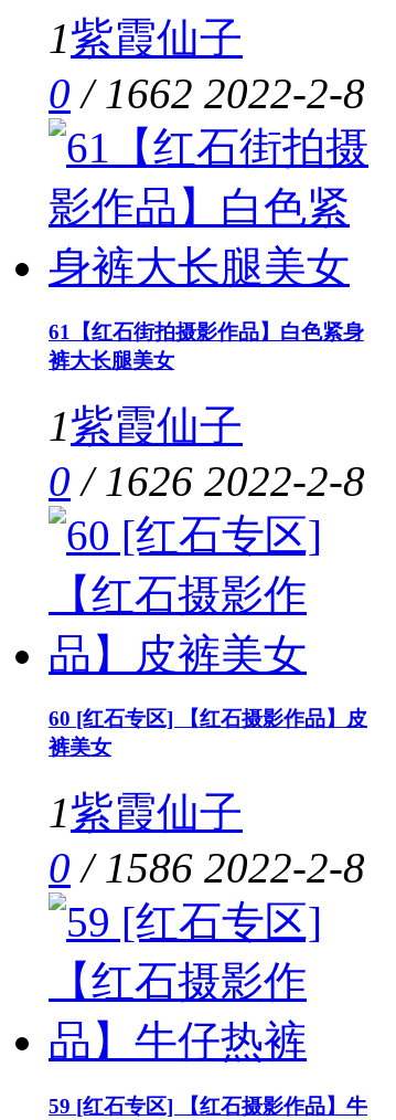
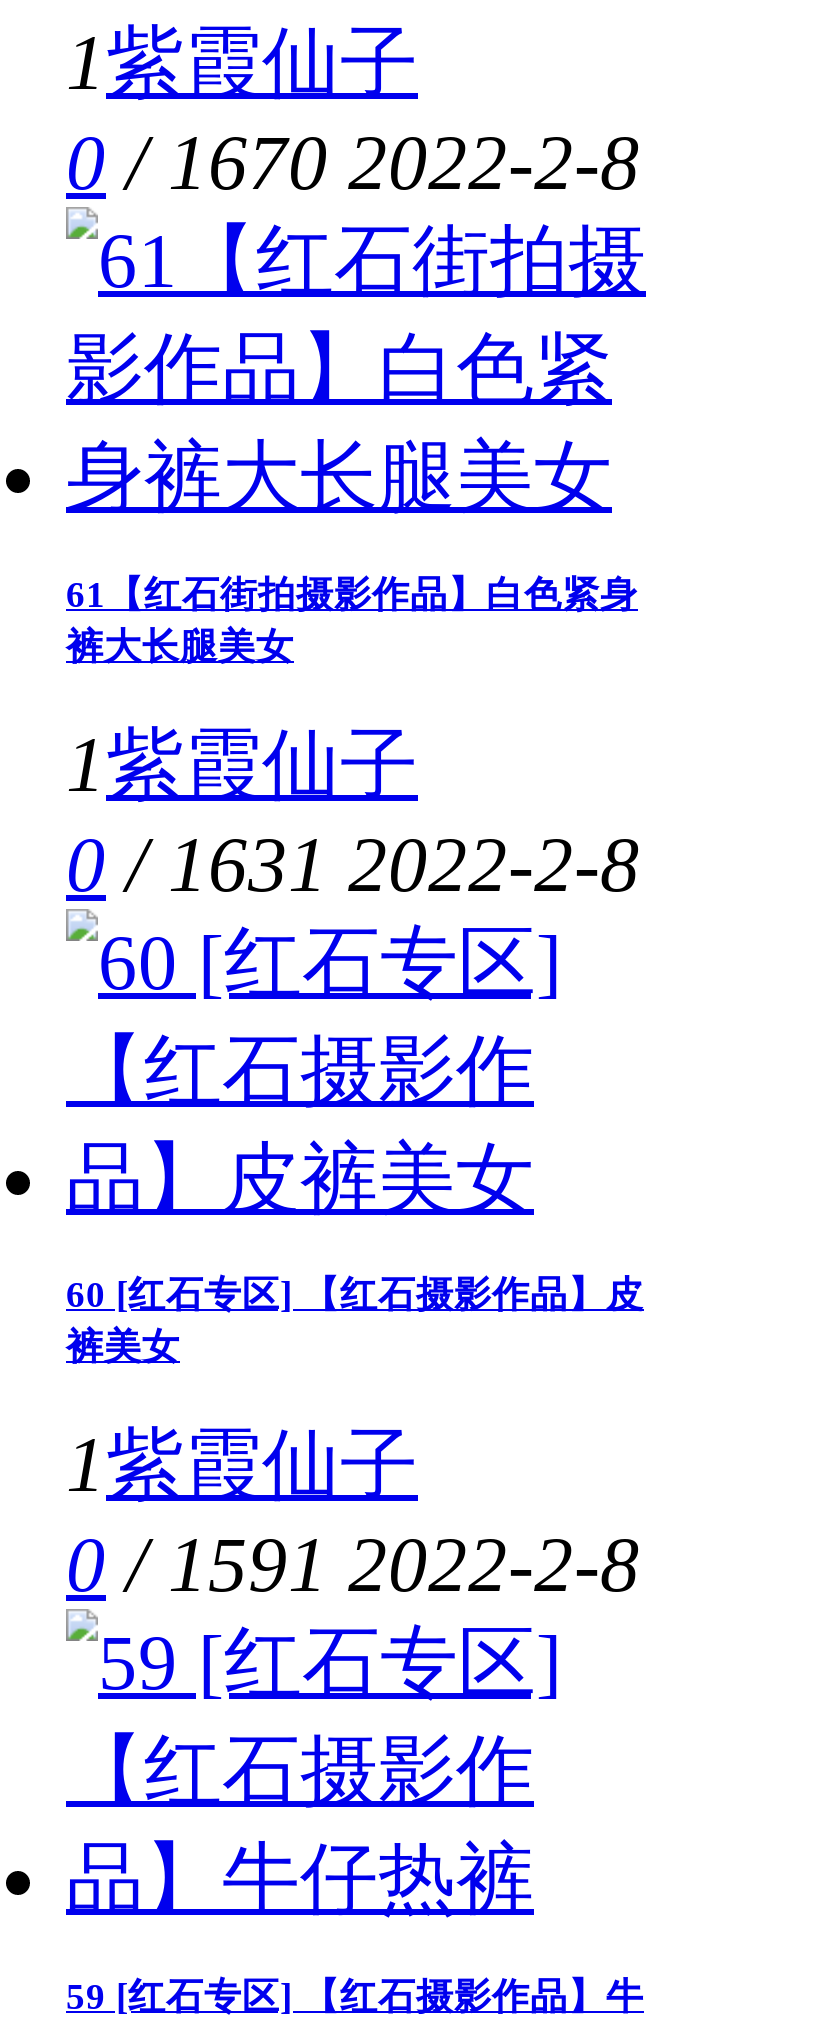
- 0 / 1662 2022-2-8
+ 0 / 1670 2022-2-8

- 0 / 1626 2022-2-8
+ 0 / 1631 2022-2-8

- 0 / 1586 2022-2-8
+ 0 / 1591 2022-2-8
